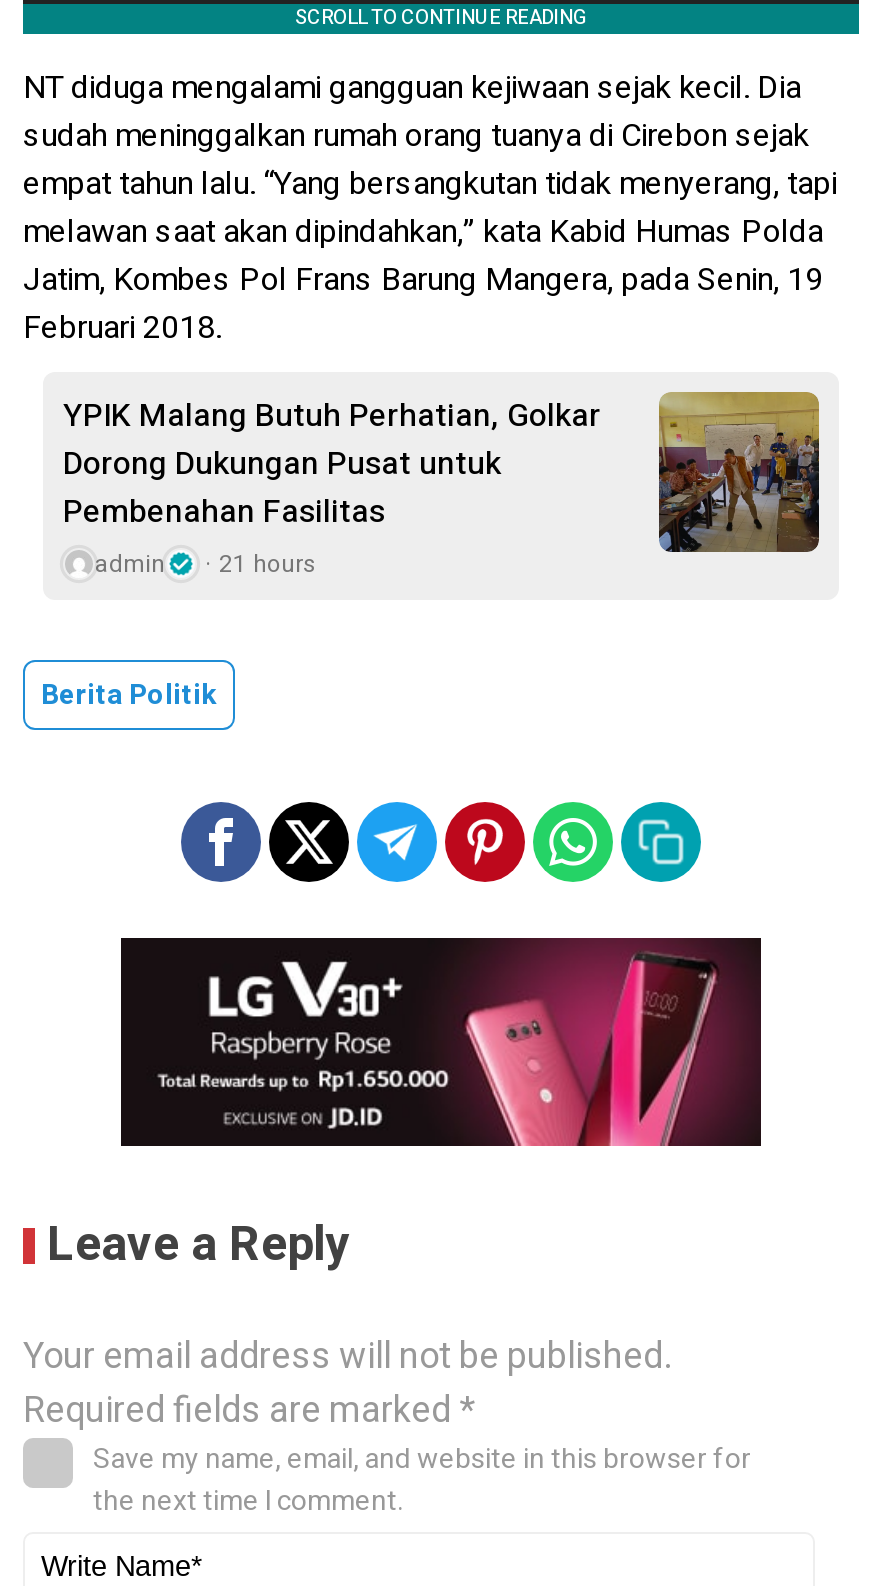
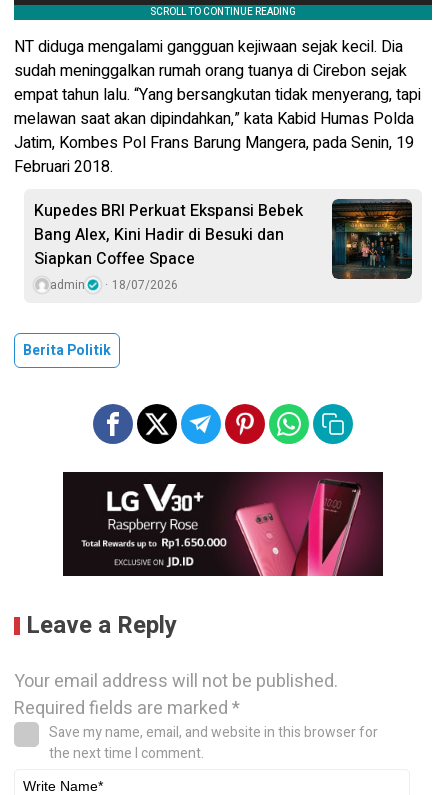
- [image]
- YPIK Malang Butuh Perhatian, Golkar
- Dorong Dukungan Pusat untuk
- Pembenahan Fasilitas
+ [image]
+ Kupedes BRI Perkuat Ekspansi Bebek
+ Bang Alex, Kini Hadir di Besuki dan
+ Siapkan Coffee Space

- admin 21 hours
+ admin 18/07/2026
